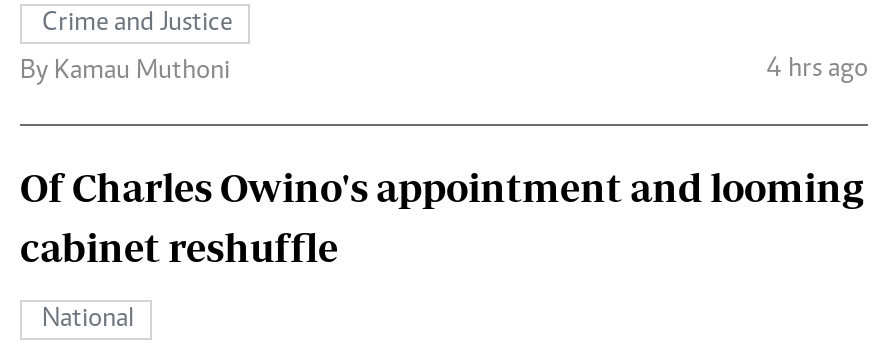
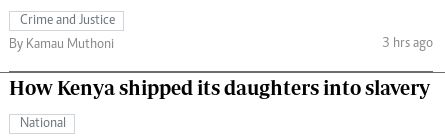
- 4 hrs ago
+ 3 hrs ago

- Of Charles Owino's appointment and looming
- cabinet reshuffle
+ How Kenya shipped its daughters into slavery
